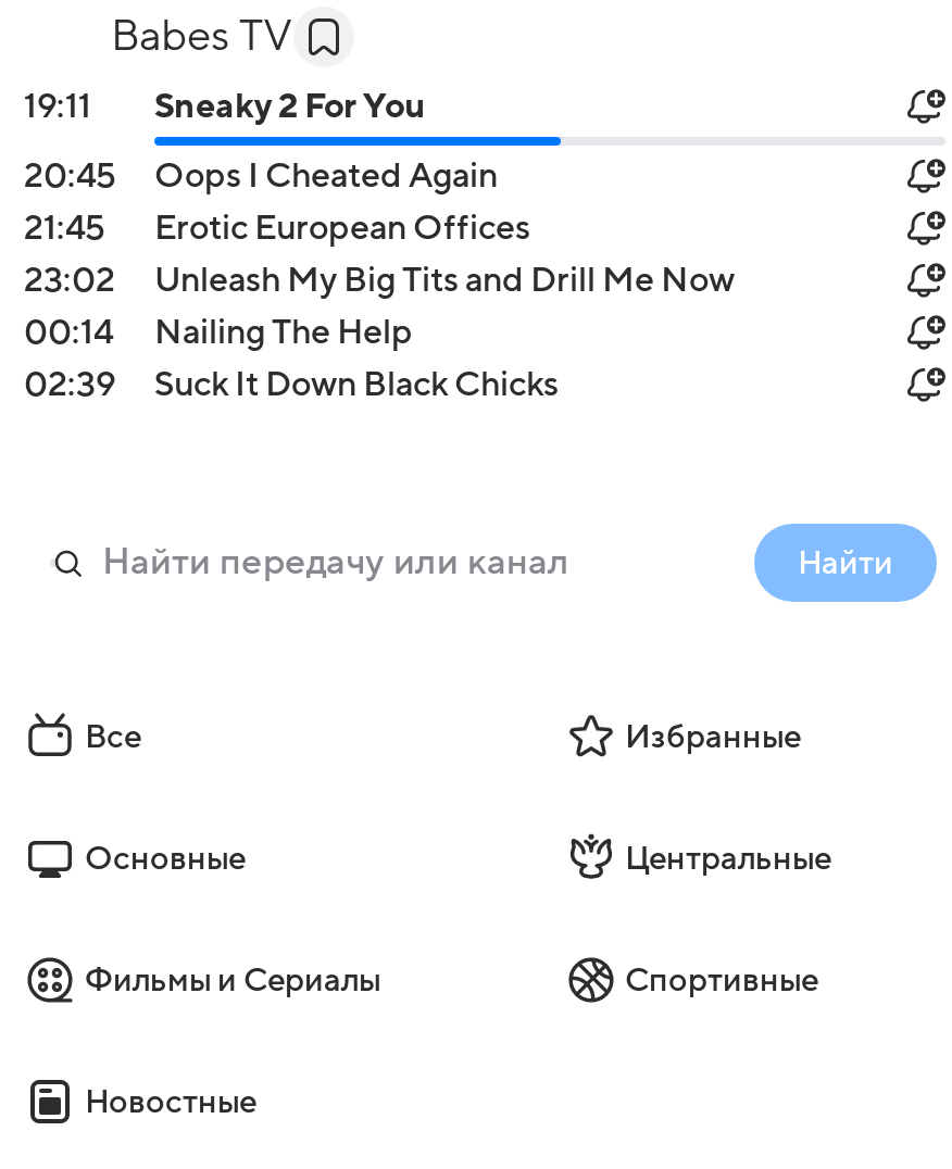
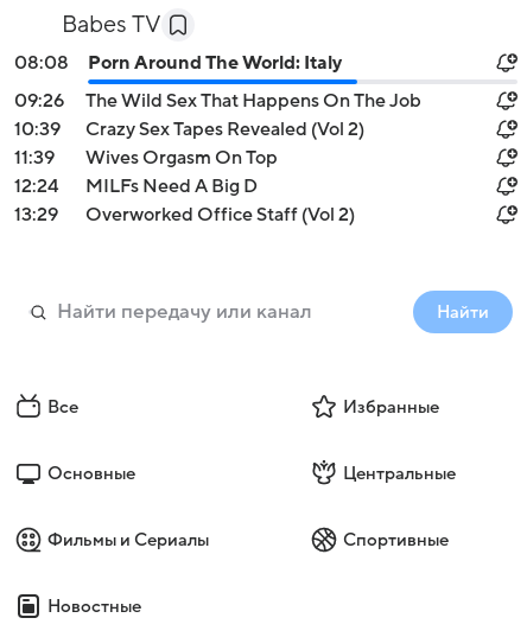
- 19:11
- Sneaky 2 For You
+ 08:08
+ Porn Around The World: Italy

- 20:45
- Oops I Cheated Again
- 21:45
- Erotic European Offices
- 23:02
- Unleash My Big Tits and Drill Me Now
- 00:14
- Nailing The Help
- 02:39
- Suck It Down Black Chicks
+ 09:26
+ The Wild Sex That Happens On The Job
+ 10:39
+ Crazy Sex Tapes Revealed (Vol 2)
+ 11:39
+ Wives Orgasm On Top
+ 12:24
+ MILFs Need A Big D
+ 13:29
+ Overworked Office Staff (Vol 2)
